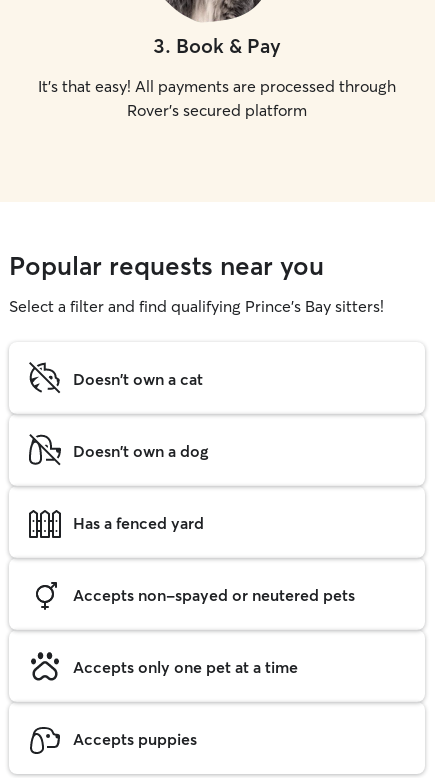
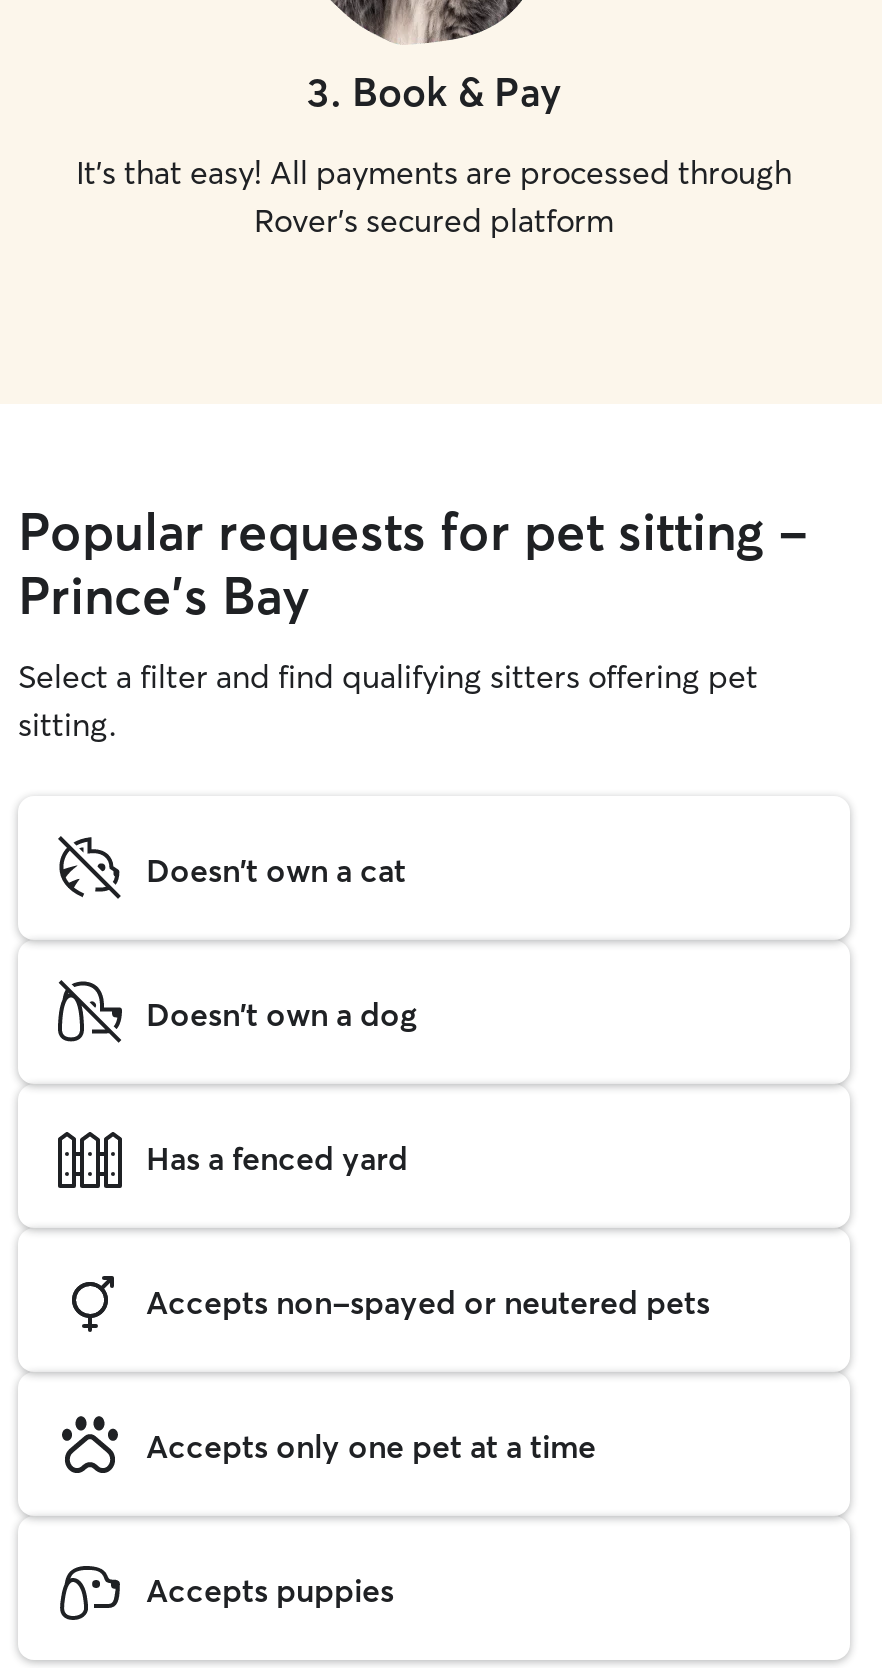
- Popular requests near you
- Select a filter and find qualifying Prince's Bay sitters!
+ Popular requests for pet sitting -
+ Prince's Bay
+ Select a filter and find qualifying sitters offering pet
+ sitting.
